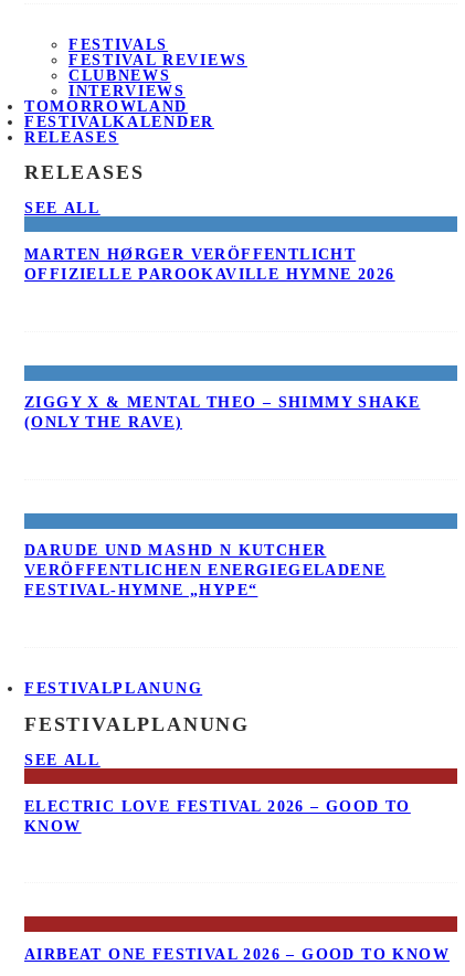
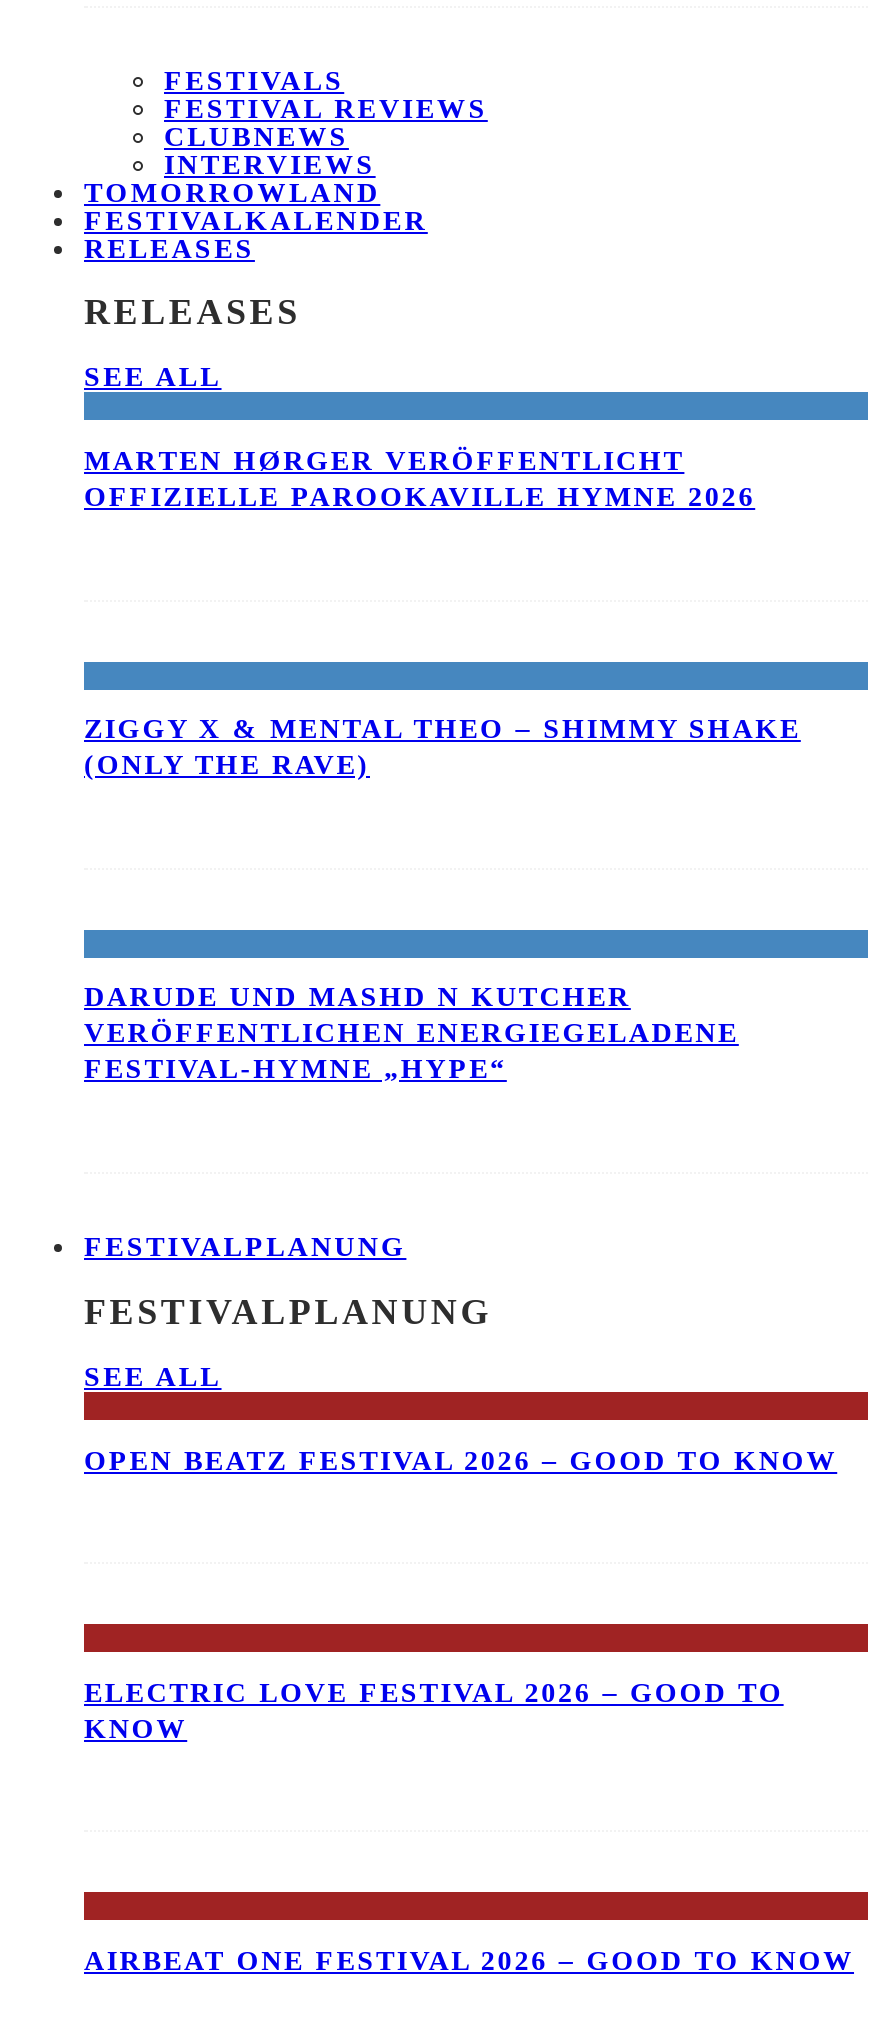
+ OPEN BEATZ FESTIVAL 2026 – GOOD TO KNOW
